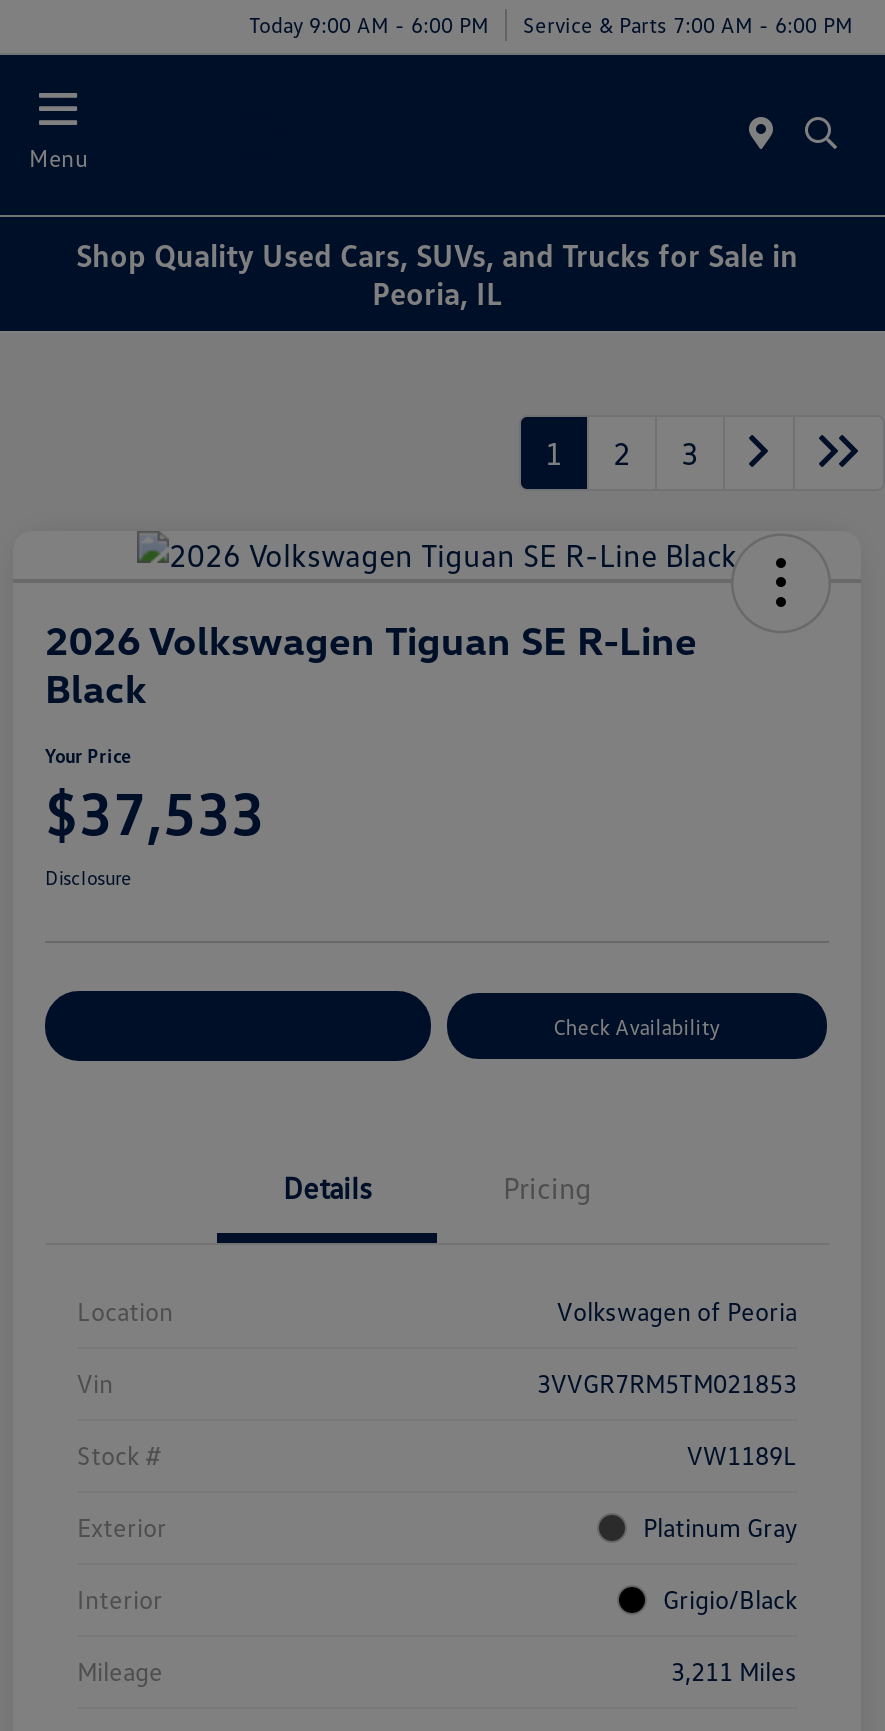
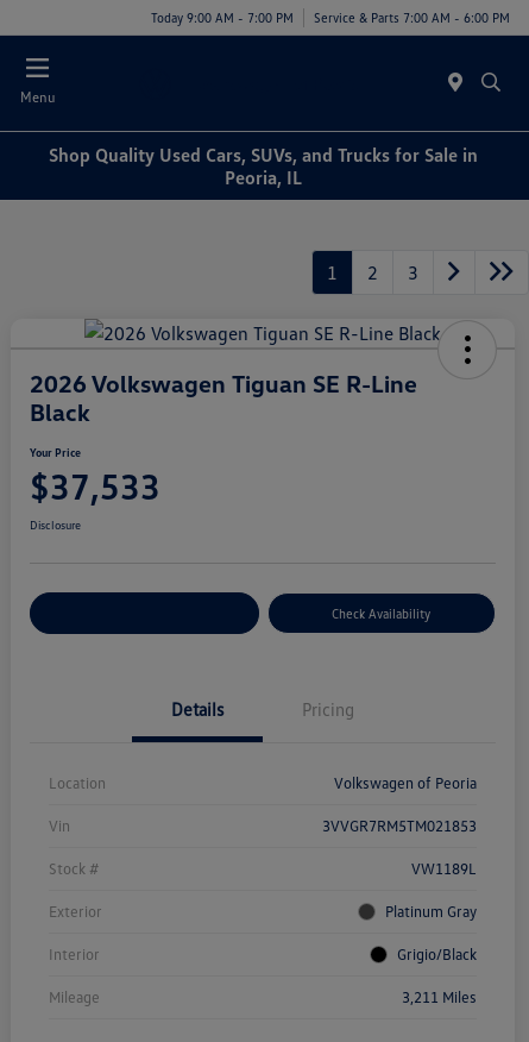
- Today 9:00 AM - 6:00 PM Service & Parts 7:00 AM - 6:00 PM
+ Today 9:00 AM - 7:00 PM Service & Parts 7:00 AM - 6:00 PM
